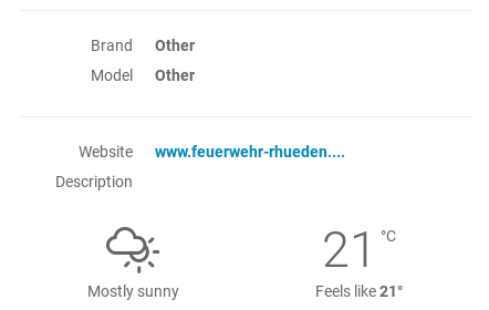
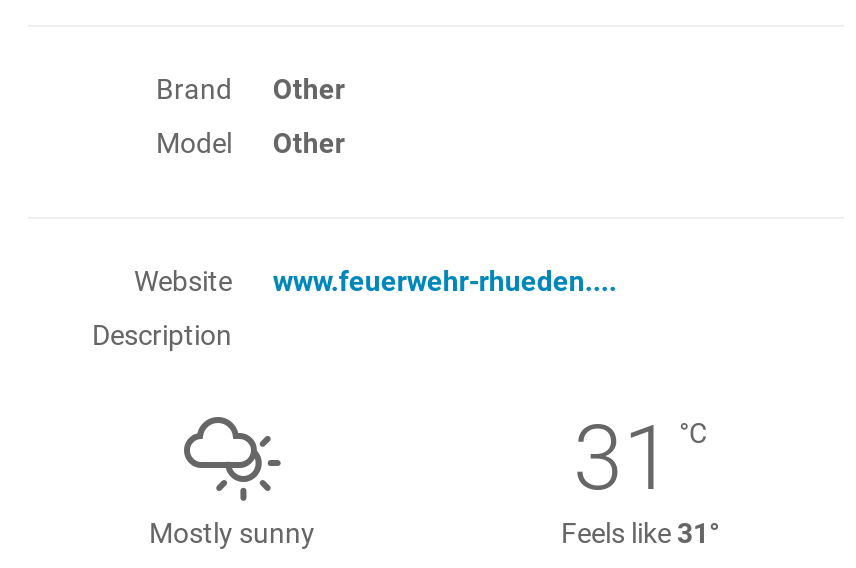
- 21 °C
+ 31 °C

- Feels like 21°
+ Feels like 31°
